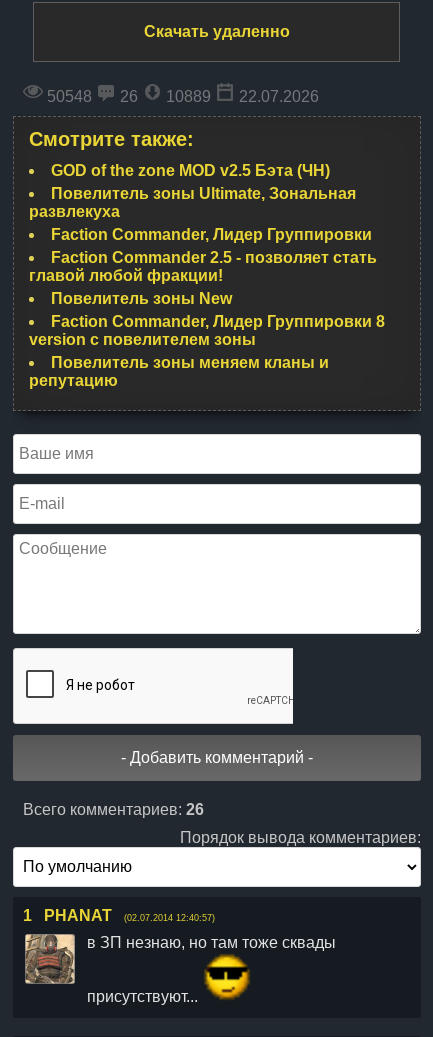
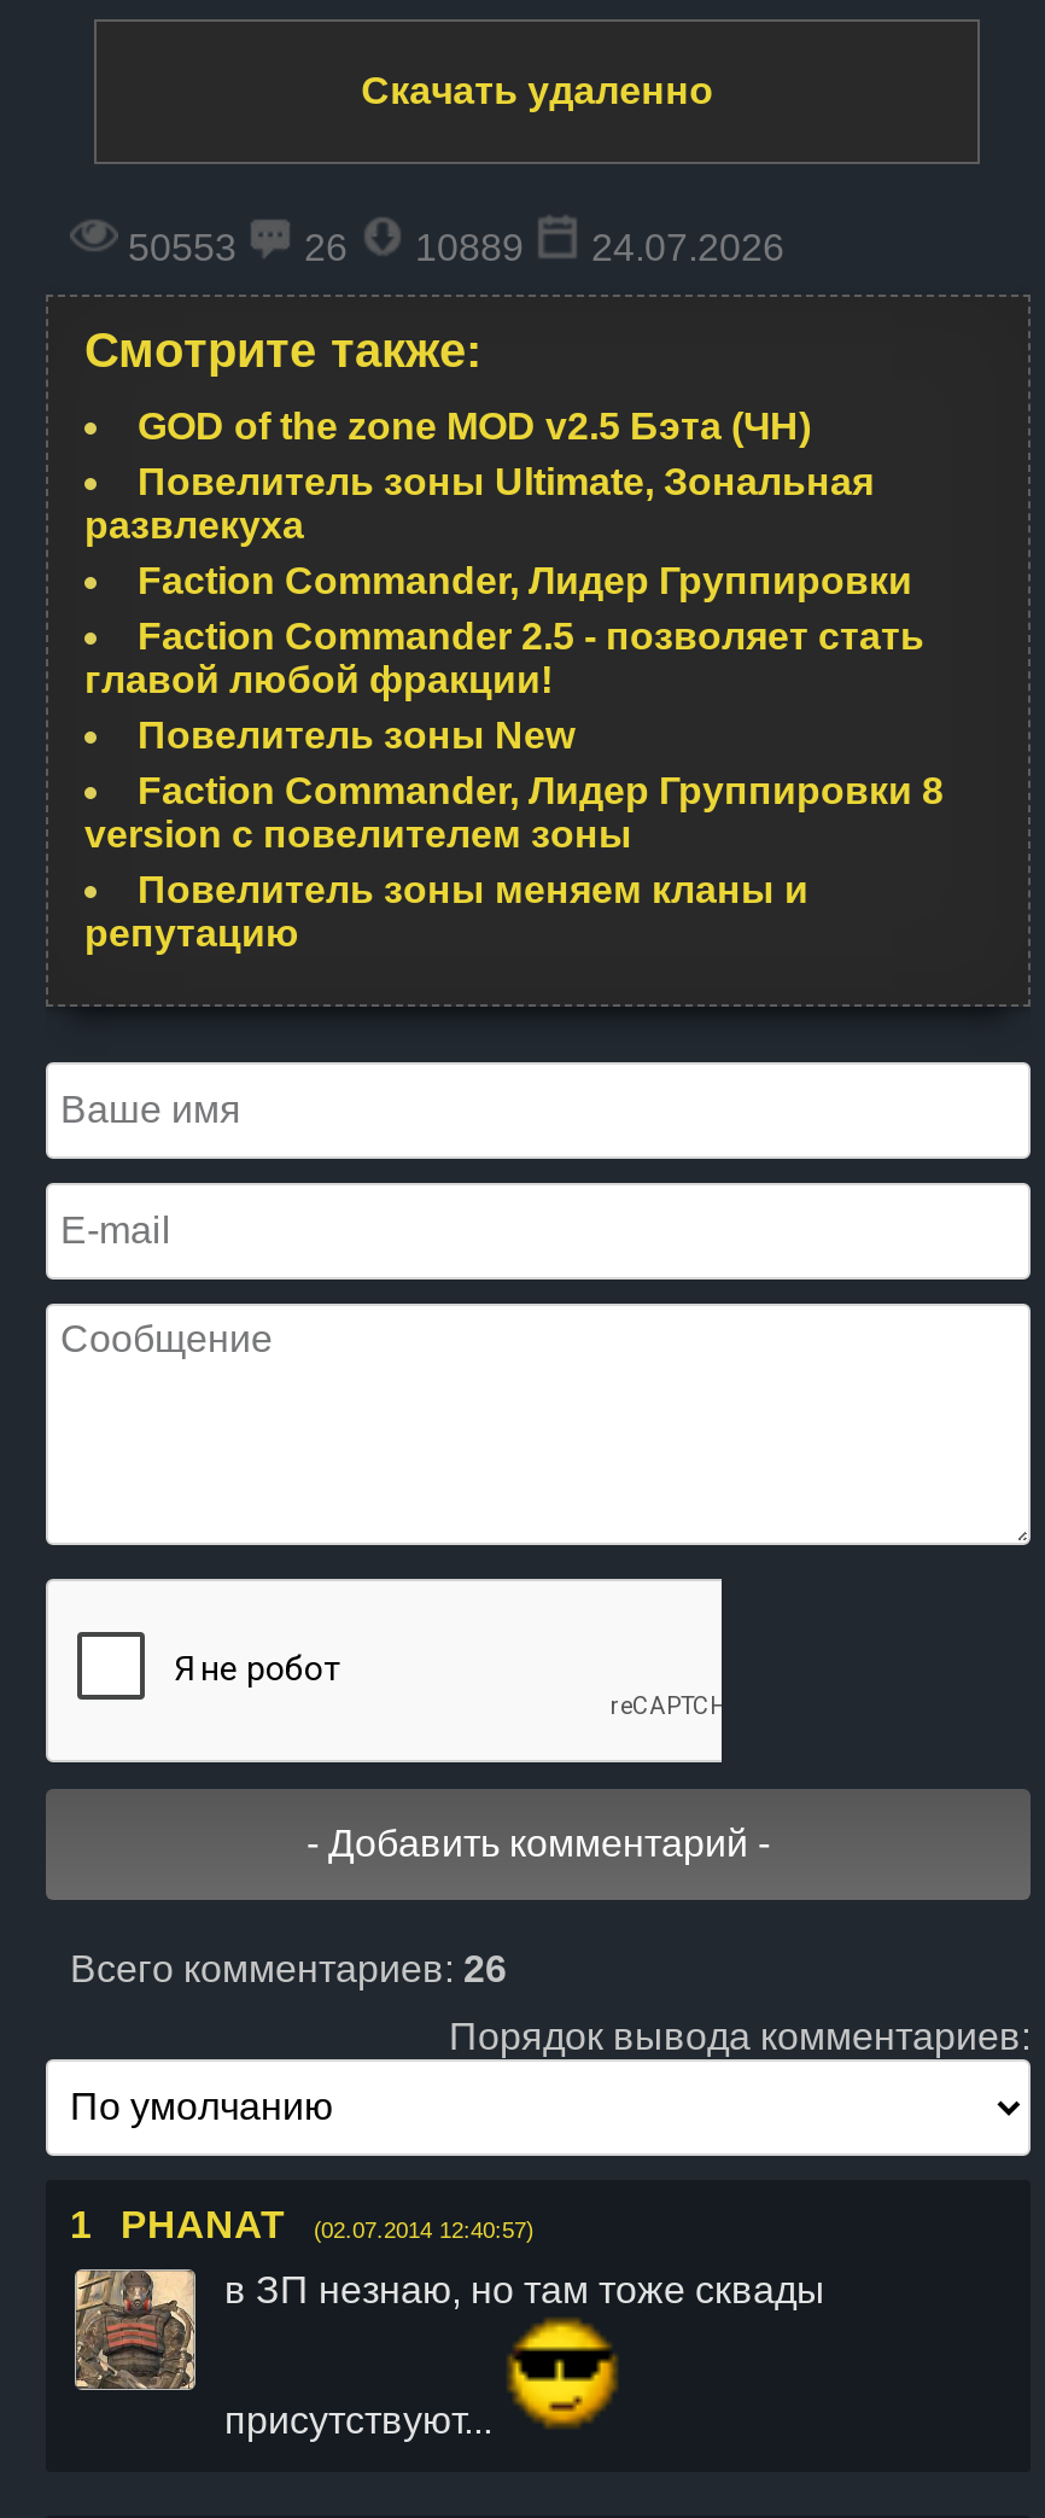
- 50548
+ 50553

- 22.07.2026
+ 24.07.2026
